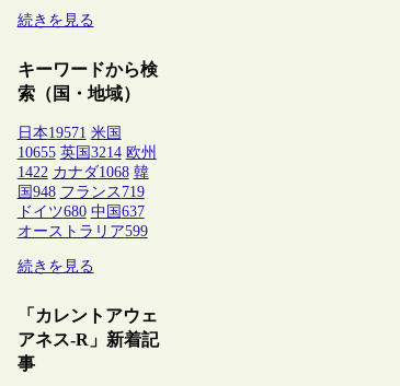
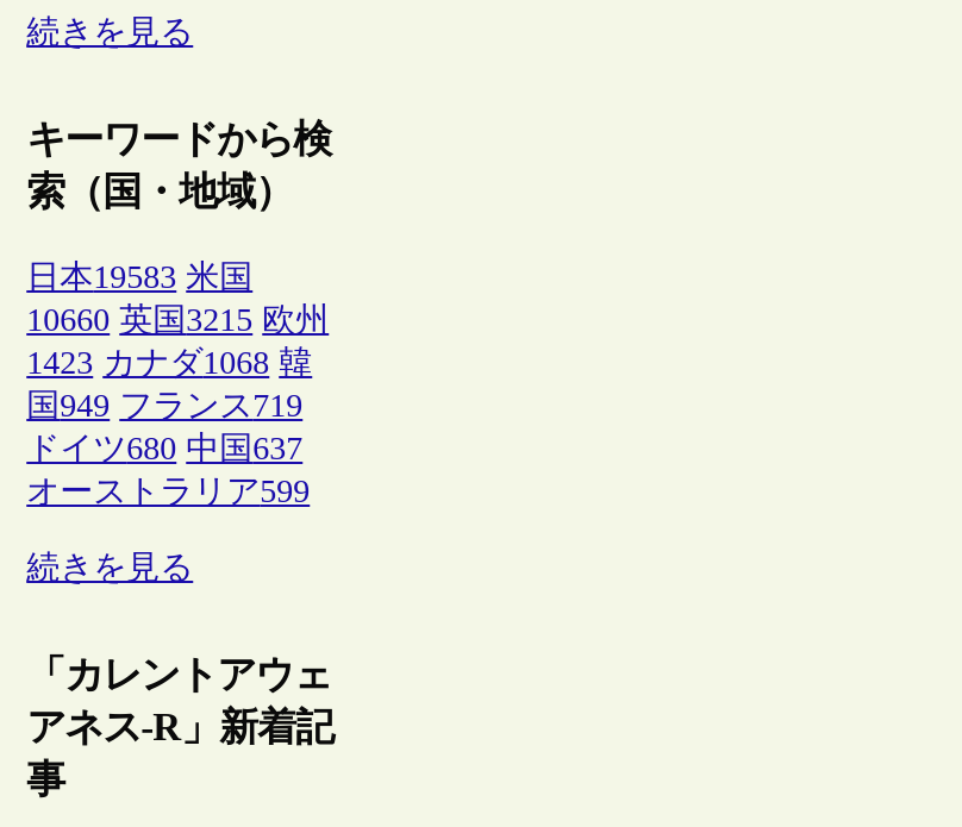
- 日本19571 米国
+ 日本19583 米国

- 10655 英国3214 欧州
+ 10660 英国3215 欧州

- 1422 カナダ1068 韓
+ 1423 カナダ1068 韓

- 国948 フランス719
+ 国949 フランス719
